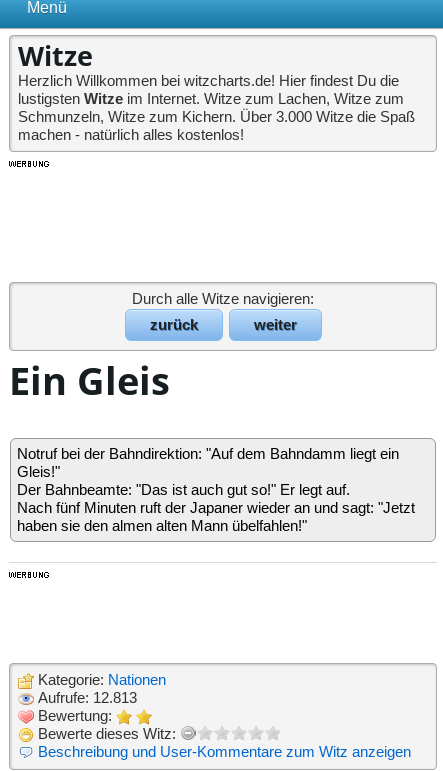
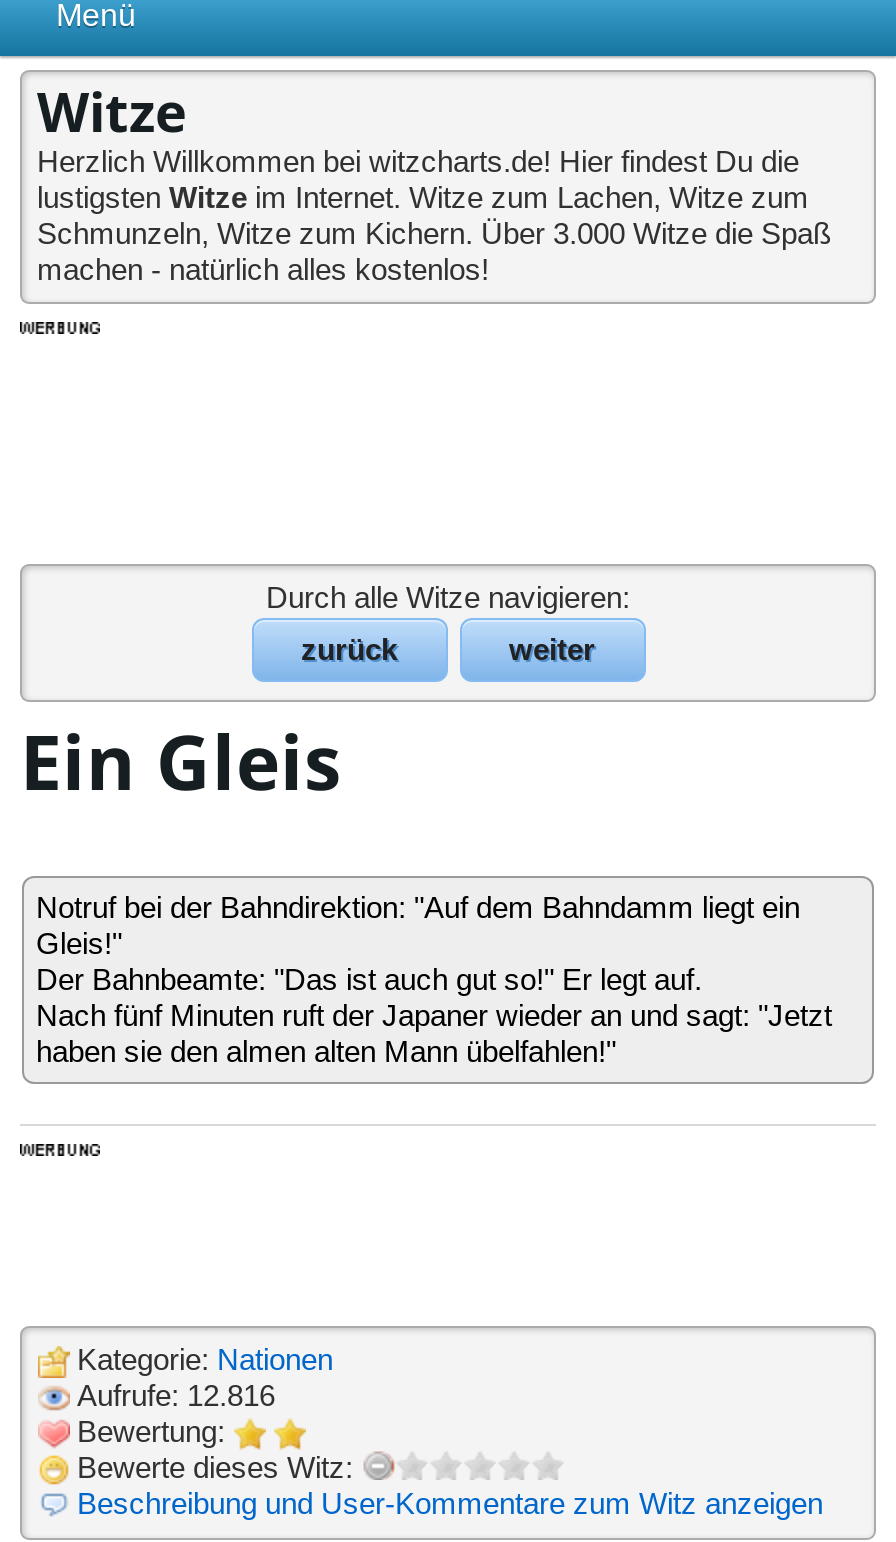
- Aufrufe: 12.813
+ Aufrufe: 12.816
